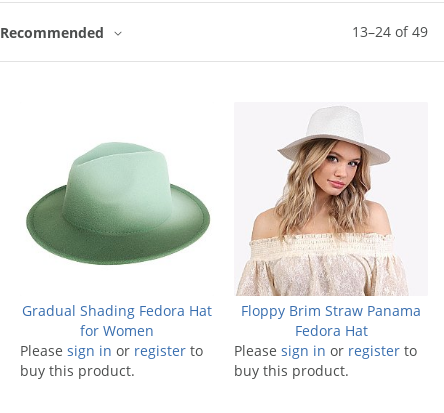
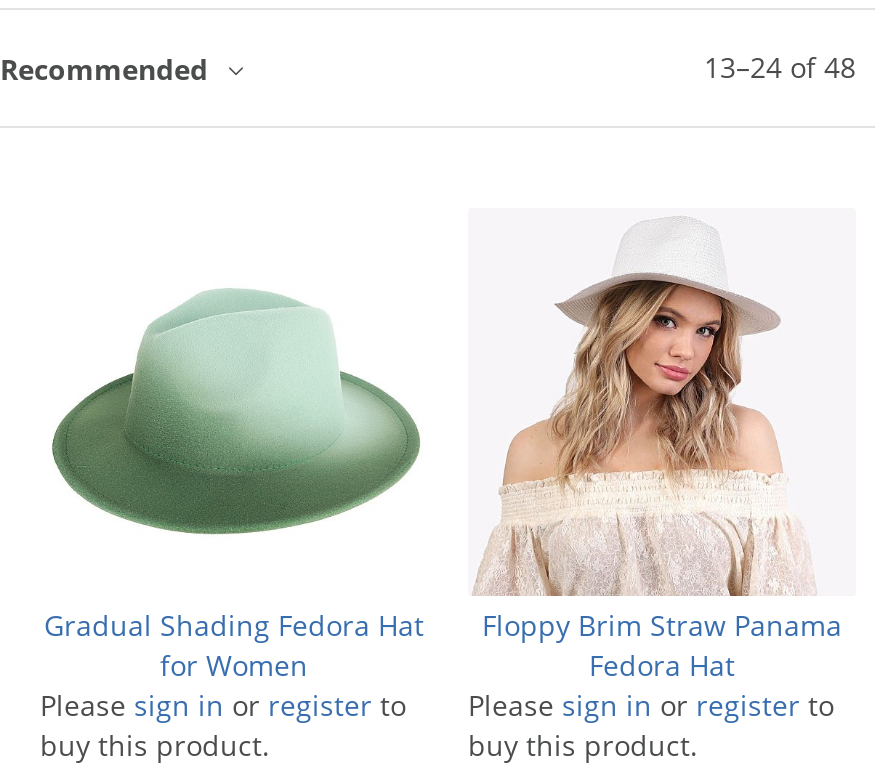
- 13–24 of 49
+ 13–24 of 48
